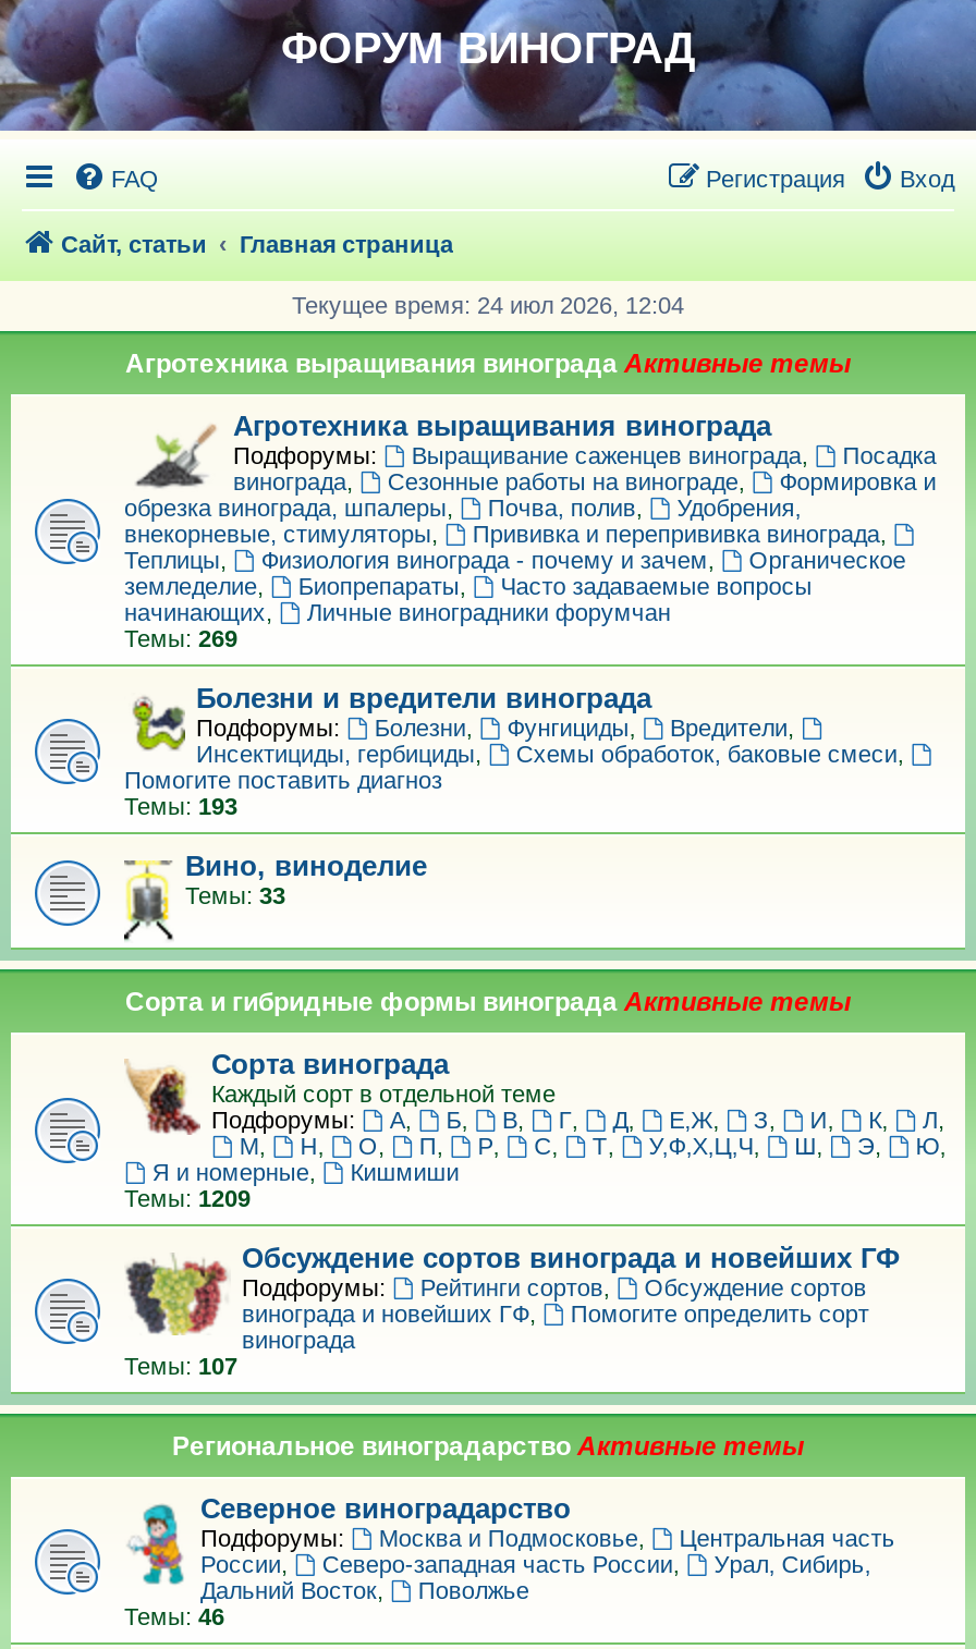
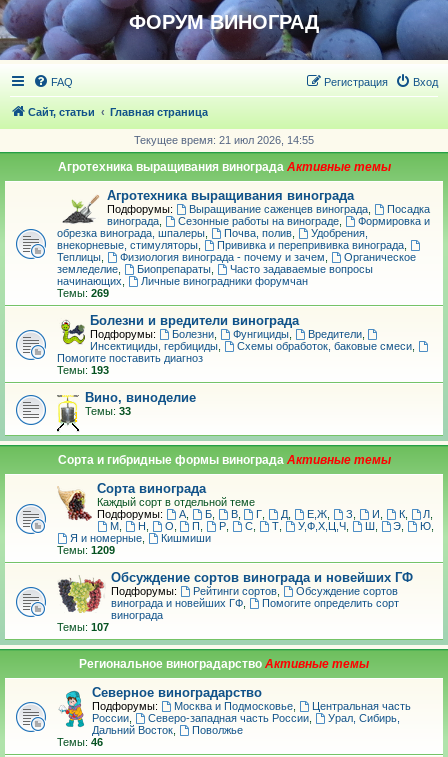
- Текущее время: 24 июл 2026, 12:04
+ Текущее время: 21 июл 2026, 14:55
